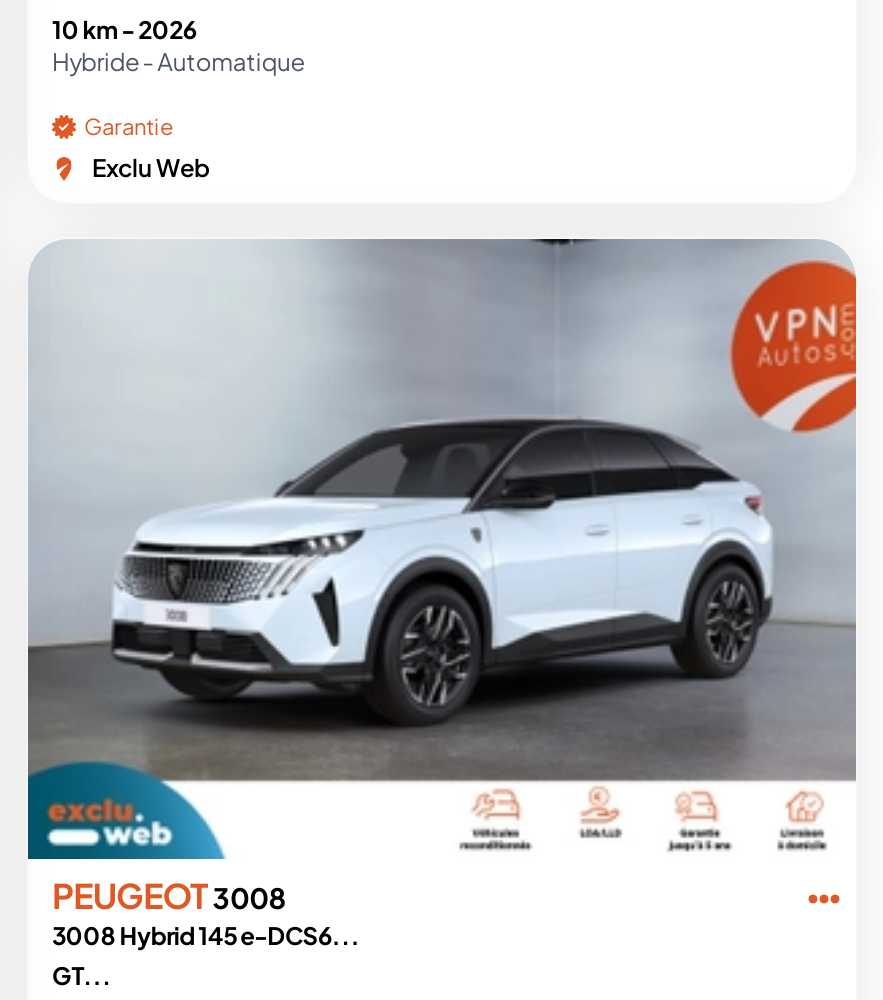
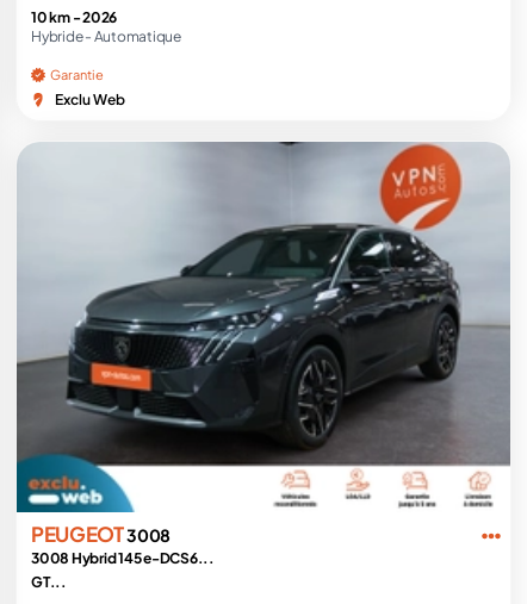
- [image]
+ [image]
